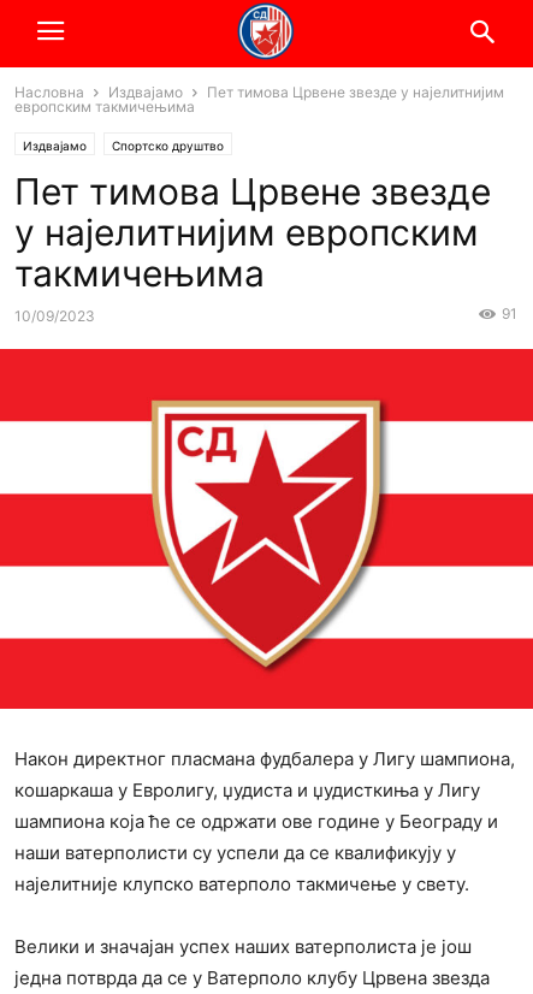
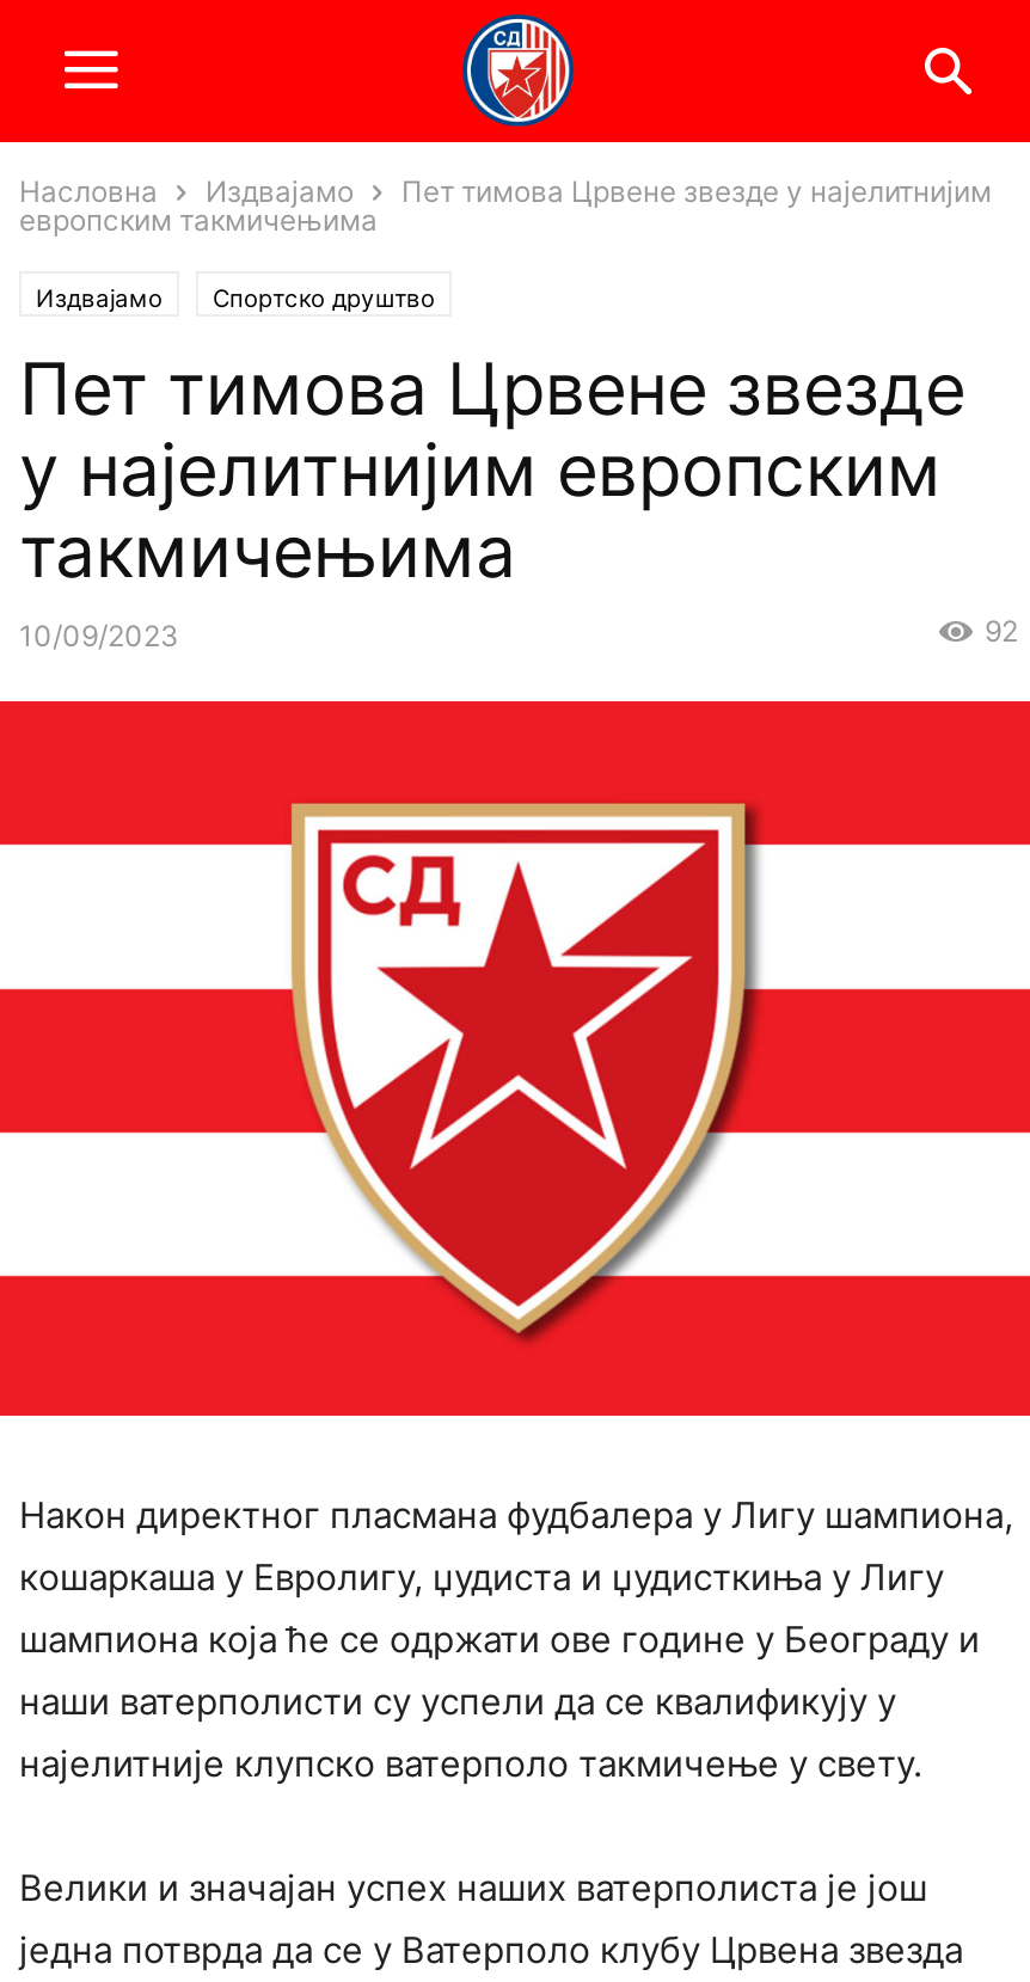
- 91
+ 92
